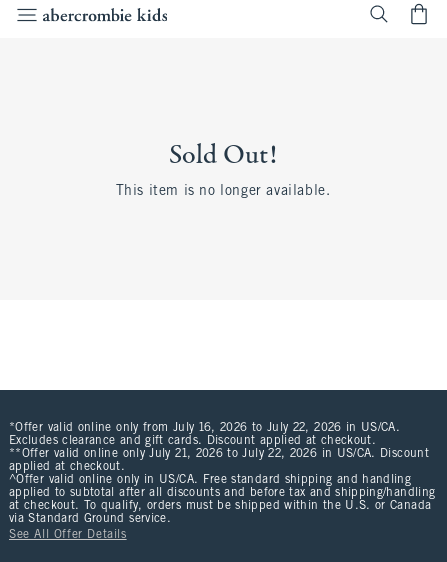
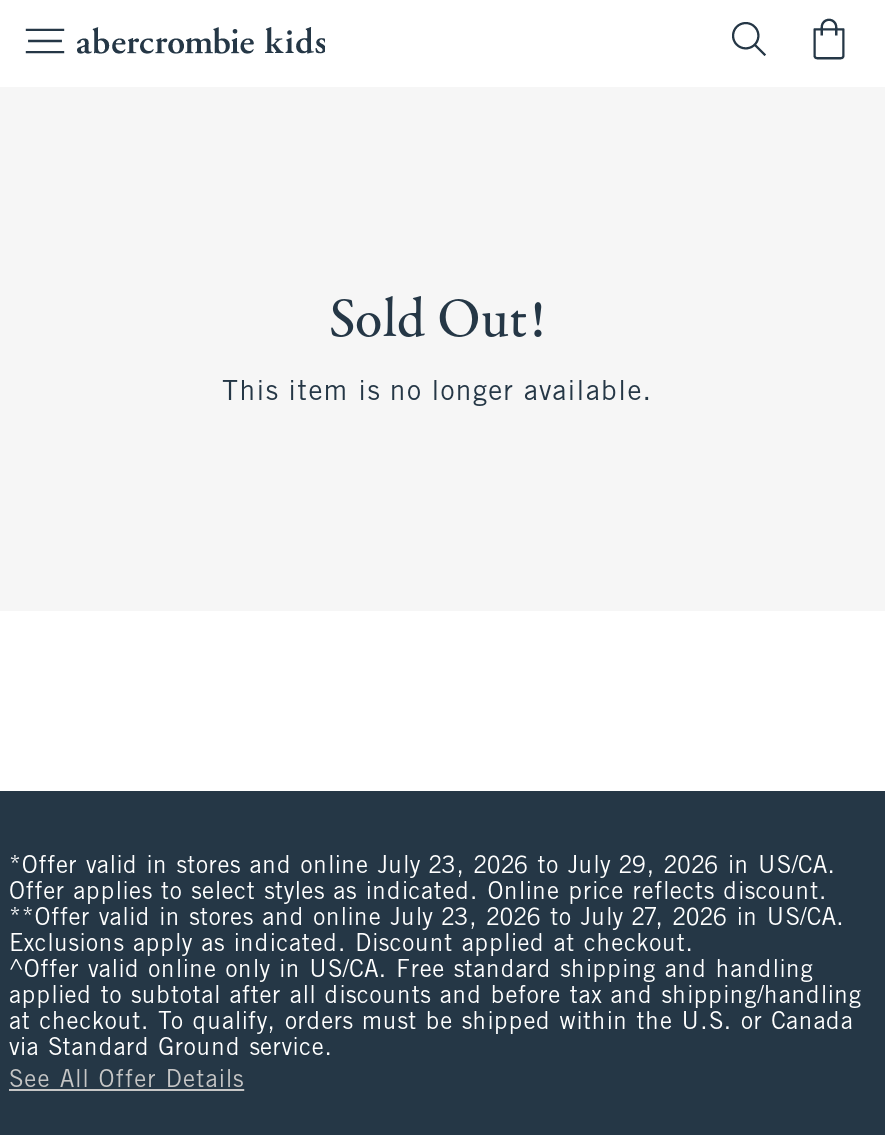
- *Offer valid online only from July 16, 2026 to July 22, 2026 in US/CA.
- Excludes clearance and gift cards. Discount applied at checkout.
- **Offer valid online only July 21, 2026 to July 22, 2026 in US/CA. Discount
- applied at checkout.
+ *Offer valid in stores and online July 23, 2026 to July 29, 2026 in US/CA.
+ Offer applies to select styles as indicated. Online price reflects discount.
+ **Offer valid in stores and online July 23, 2026 to July 27, 2026 in US/CA.
+ Exclusions apply as indicated. Discount applied at checkout.
